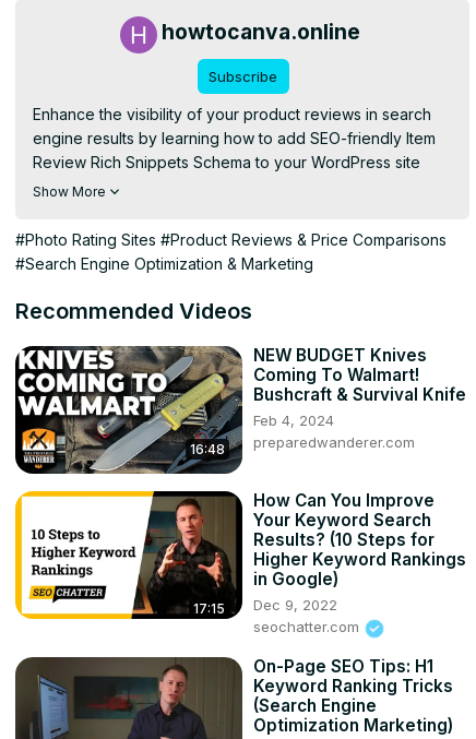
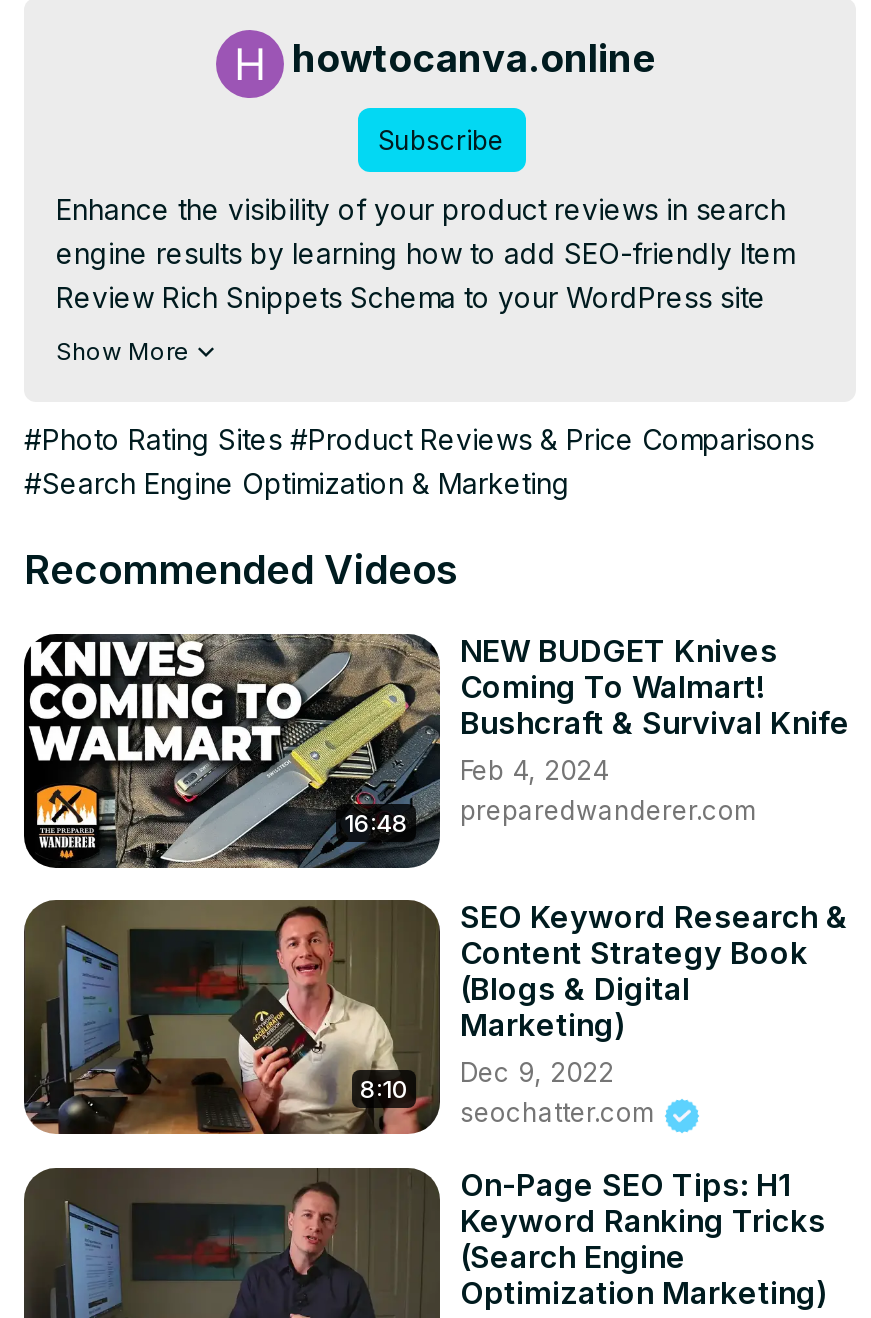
- [image]
- 17:15
+ [image]
+ 8:10

- How Can You Improve
- Your Keyword Search
- Results? (10 Steps for
- Higher Keyword Rankings
- in Google)
+ SEO Keyword Research &
+ Content Strategy Book
+ (Blogs & Digital
+ Marketing)
